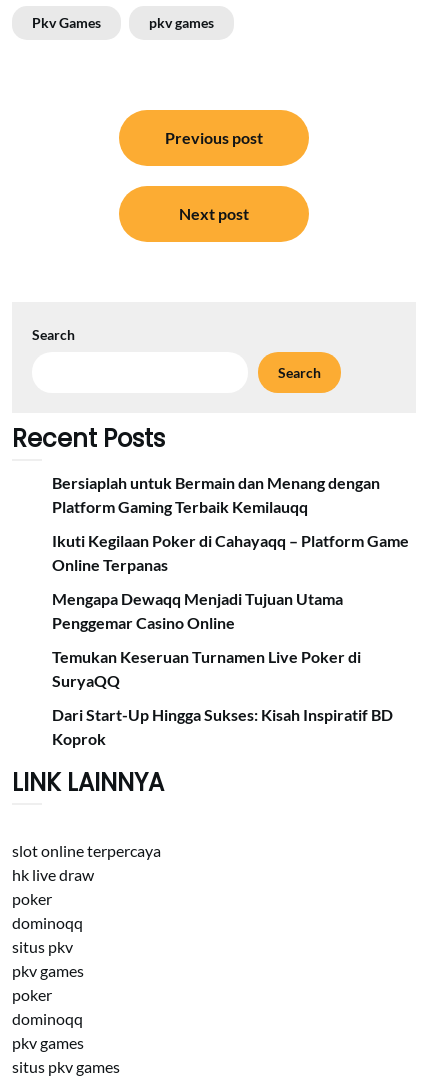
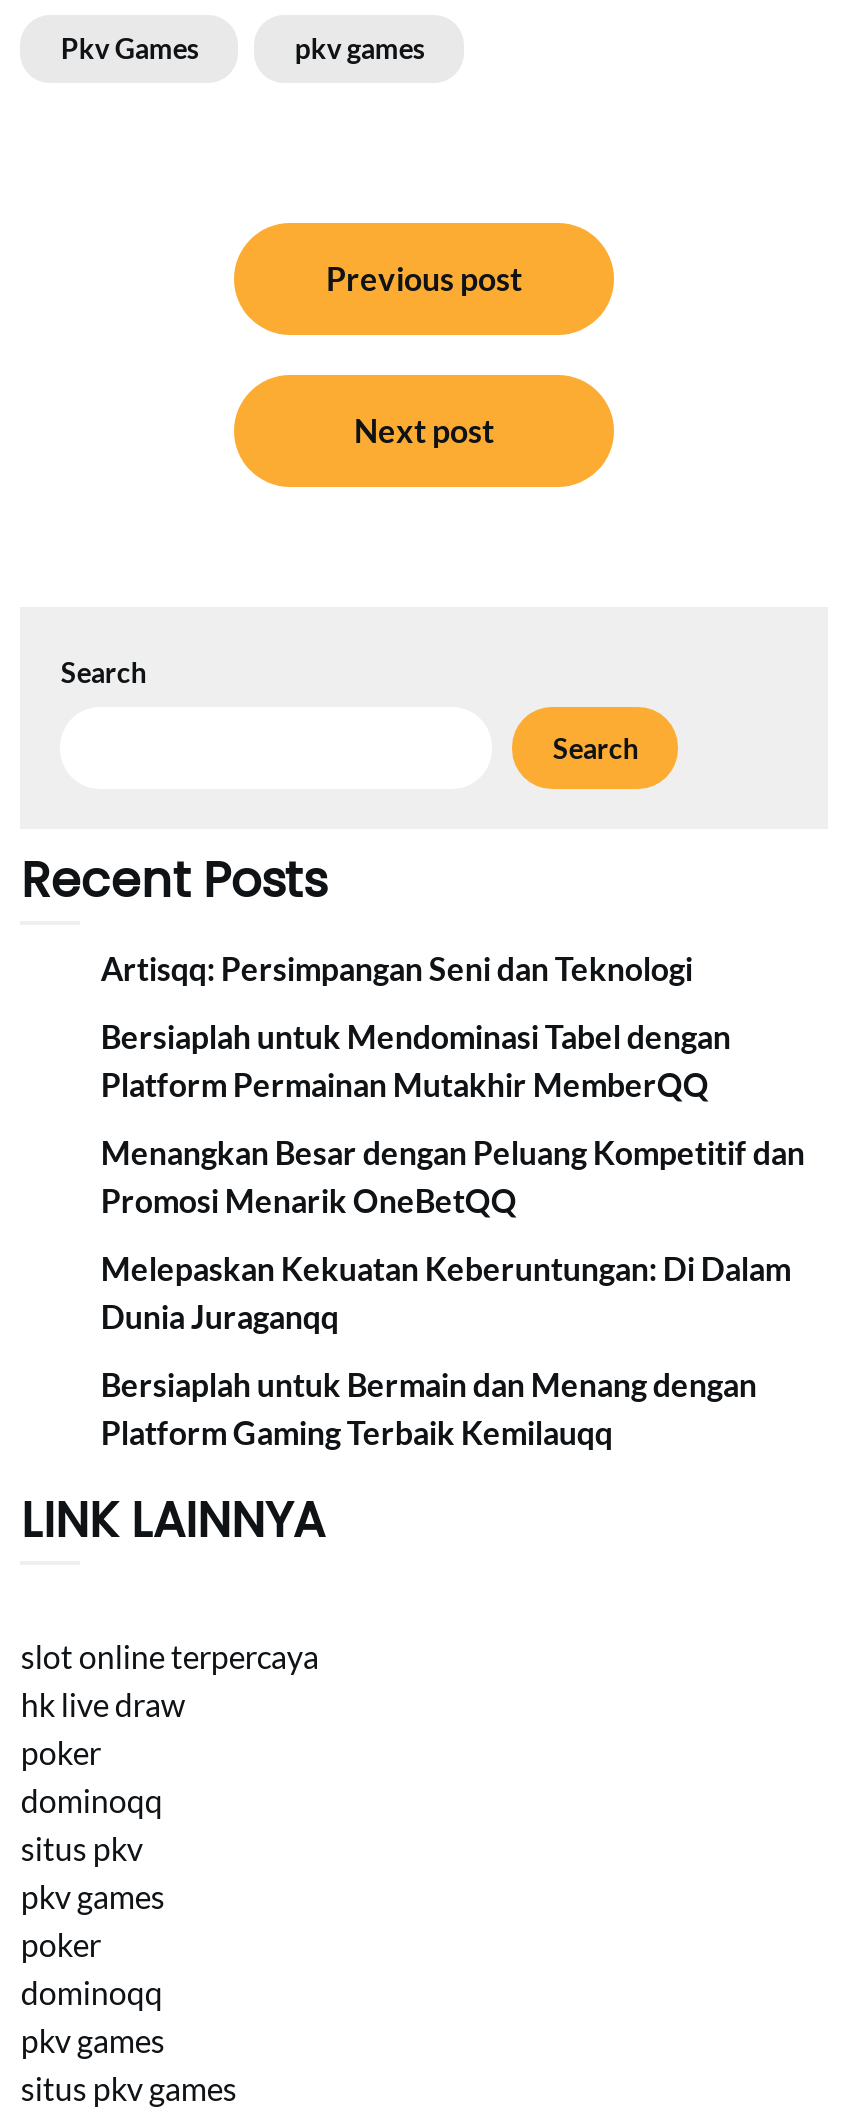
+ Artisqq: Persimpangan Seni dan Teknologi
+ Bersiaplah untuk Mendominasi Tabel dengan
+ Platform Permainan Mutakhir MemberQQ
+ Menangkan Besar dengan Peluang Kompetitif dan
+ Promosi Menarik OneBetQQ
+ Melepaskan Kekuatan Keberuntungan: Di Dalam
+ Dunia Juraganqq

moved down: Bersiaplah untuk Bermain dan Menang dengan | Platform Gaming Terbaik Kemilauqq

- Ikuti Kegilaan Poker di Cahayaqq – Platform Game
- Online Terpanas
- Mengapa Dewaqq Menjadi Tujuan Utama
- Penggemar Casino Online
- Temukan Keseruan Turnamen Live Poker di
- SuryaQQ
- Dari Start-Up Hingga Sukses: Kisah Inspiratif BD
- Koprok
